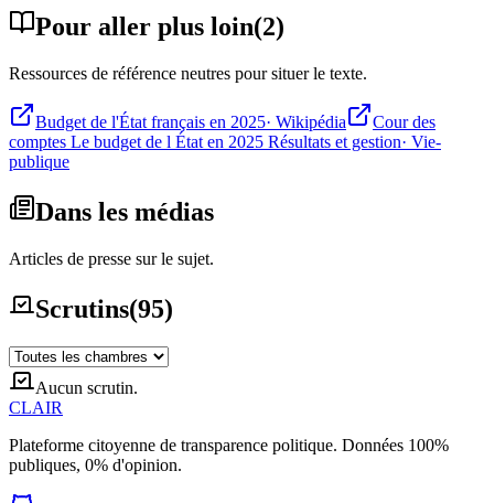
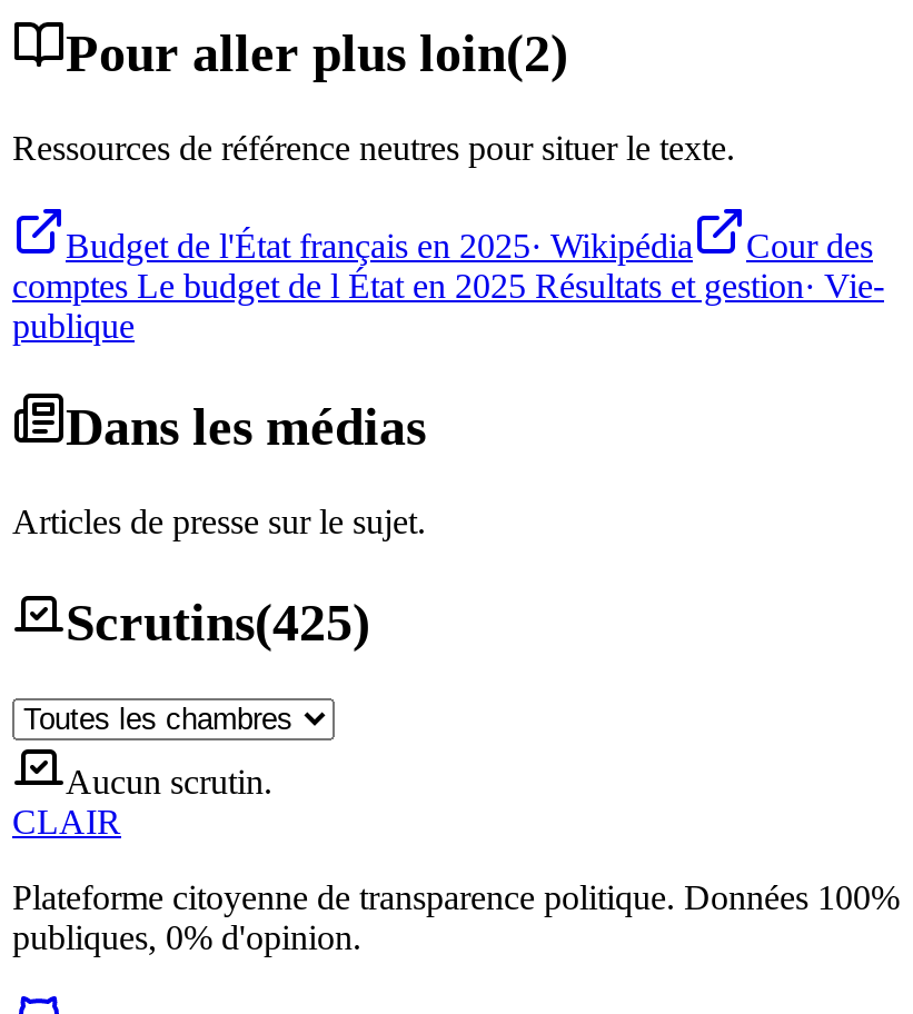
- Scrutins(95)
+ Scrutins(425)
